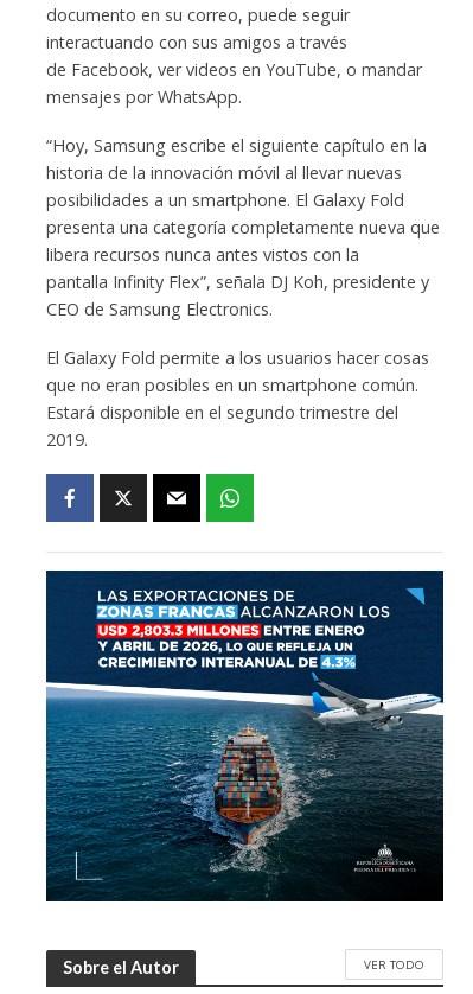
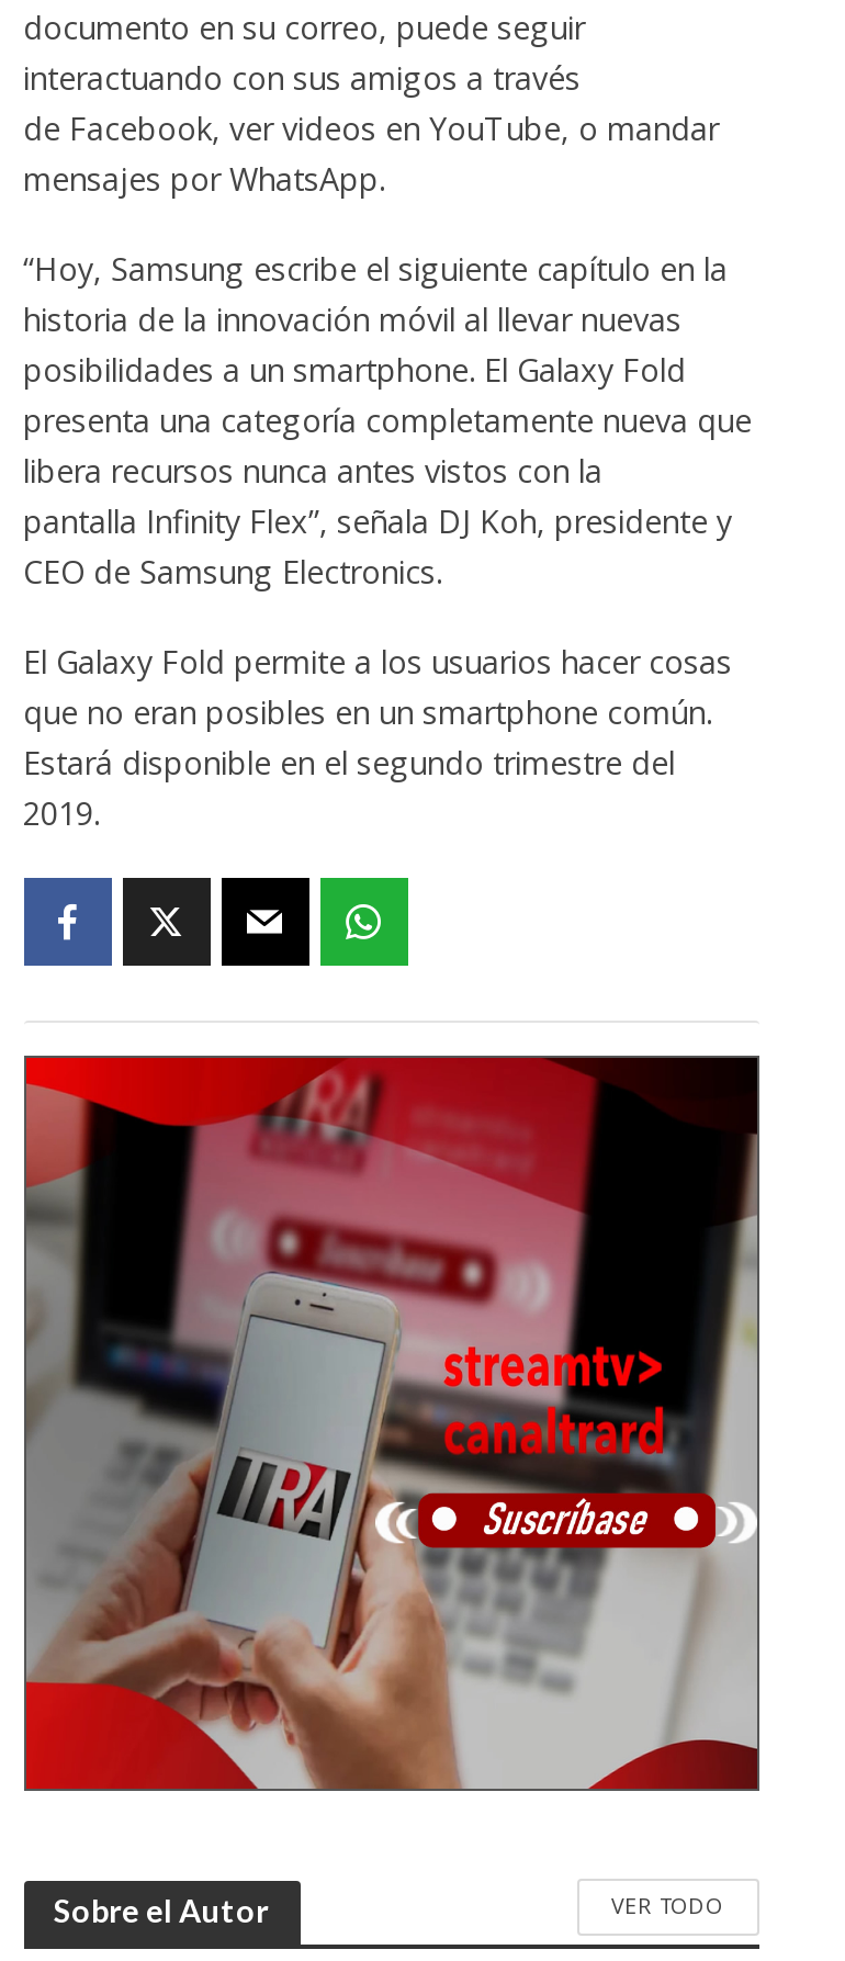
- [image]
+ [image]
